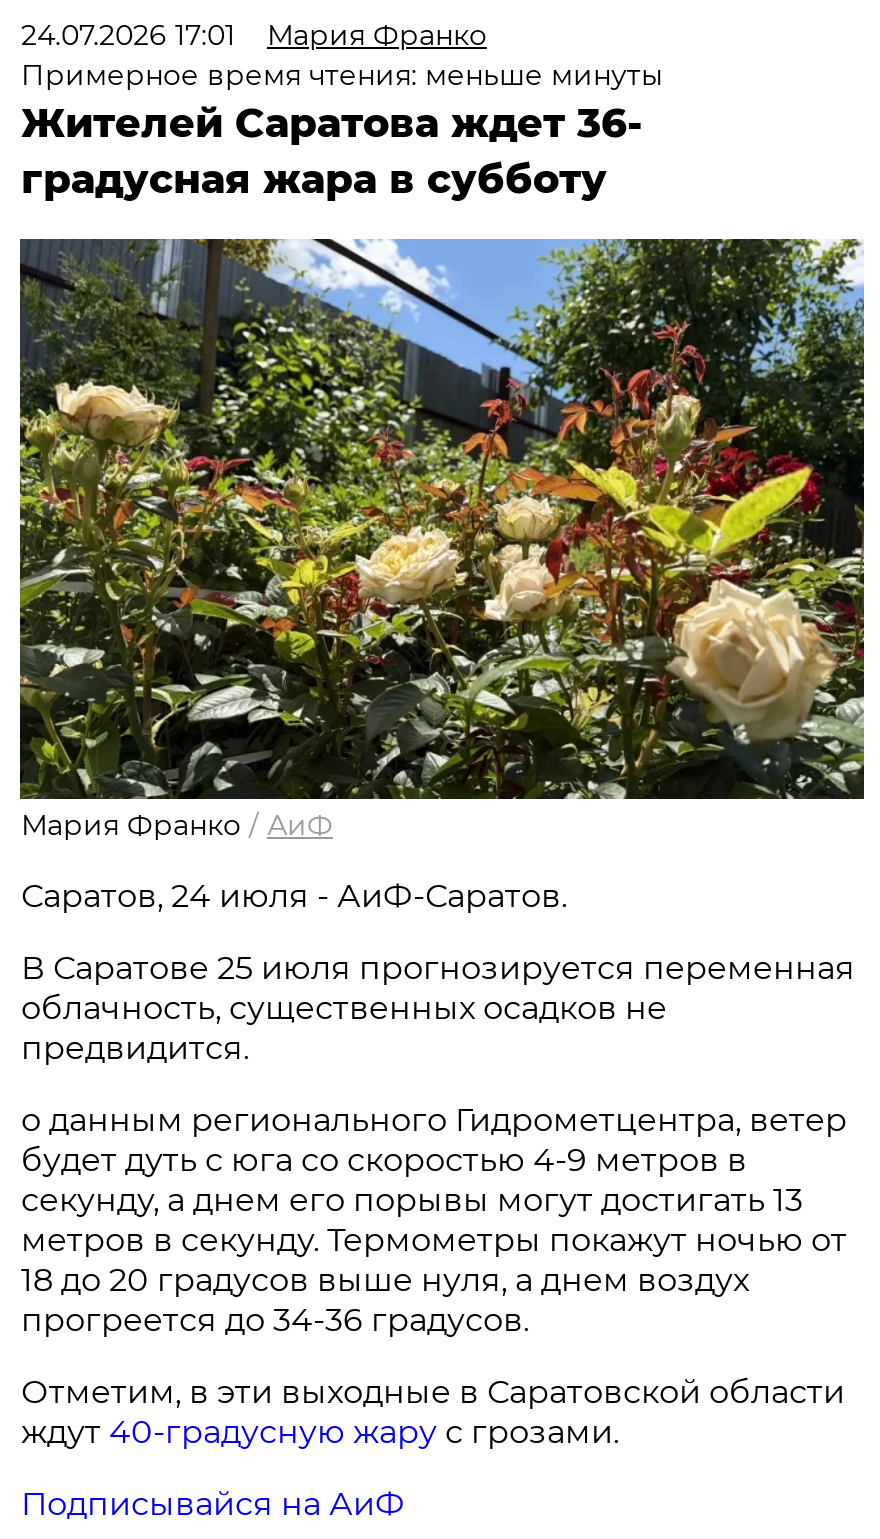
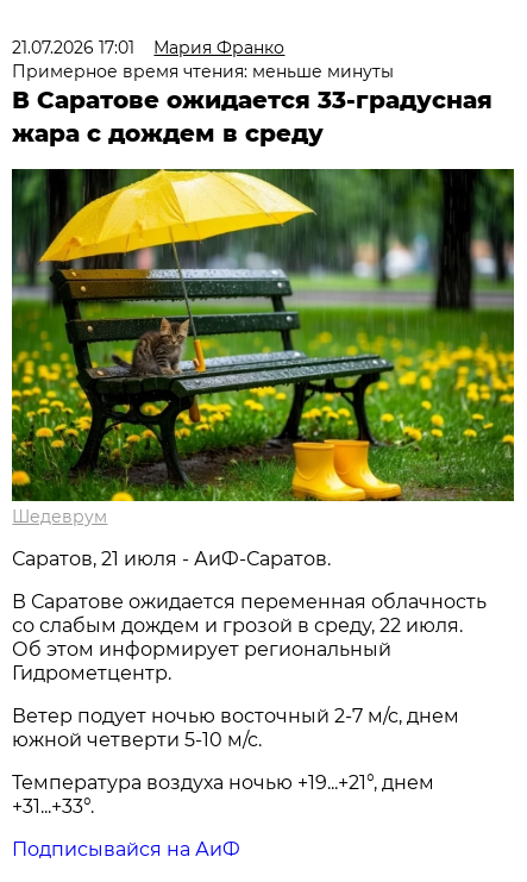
- 24.07.2026 17:01 Мария Франко
+ 21.07.2026 17:01 Мария Франко

- Жителей Саратова ждет 36-
- градусная жара в субботу
+ В Саратове ожидается 33-градусная
+ жара с дождем в среду

- [image]
- Мария Франко / АиФ
+ [image]
+ Шедеврум

- Саратов, 24 июля - АиФ-Саратов.
+ Саратов, 21 июля - АиФ-Саратов.

- В Саратове 25 июля прогнозируется переменная
- облачность, существенных осадков не
- предвидится.
+ В Саратове ожидается переменная облачность
+ со слабым дождем и грозой в среду, 22 июля.
+ Об этом информирует региональный
+ Гидрометцентр.

- о данным регионального Гидрометцентра, ветер
- будет дуть с юга со скоростью 4-9 метров в
- секунду, а днем его порывы могут достигать 13
- метров в секунду. Термометры покажут ночью от
- 18 до 20 градусов выше нуля, а днем воздух
- прогреется до 34-36 градусов.
+ Ветер подует ночью восточный 2-7 м/с, днем
+ южной четверти 5-10 м/с.

- Отметим, в эти выходные в Саратовской области
- ждут 40-градусную жару с грозами.
+ Температура воздуха ночью +19...+21°, днем
+ +31...+33°.
